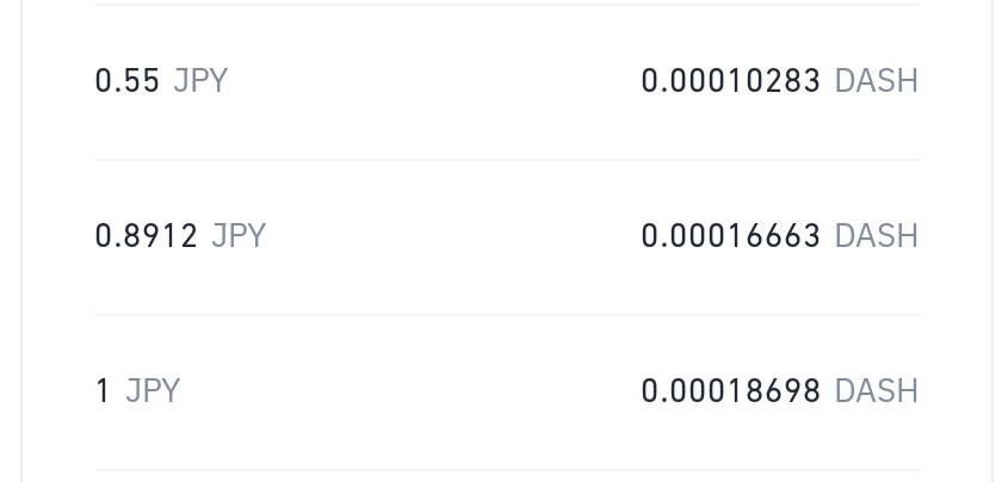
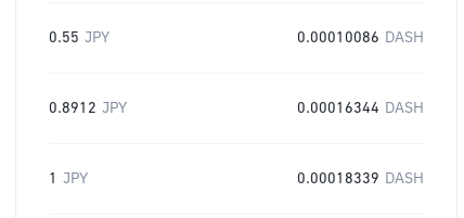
- 0.00010283 DASH
+ 0.00010086 DASH

- 0.00016663 DASH
+ 0.00016344 DASH

- 0.00018698 DASH
+ 0.00018339 DASH
